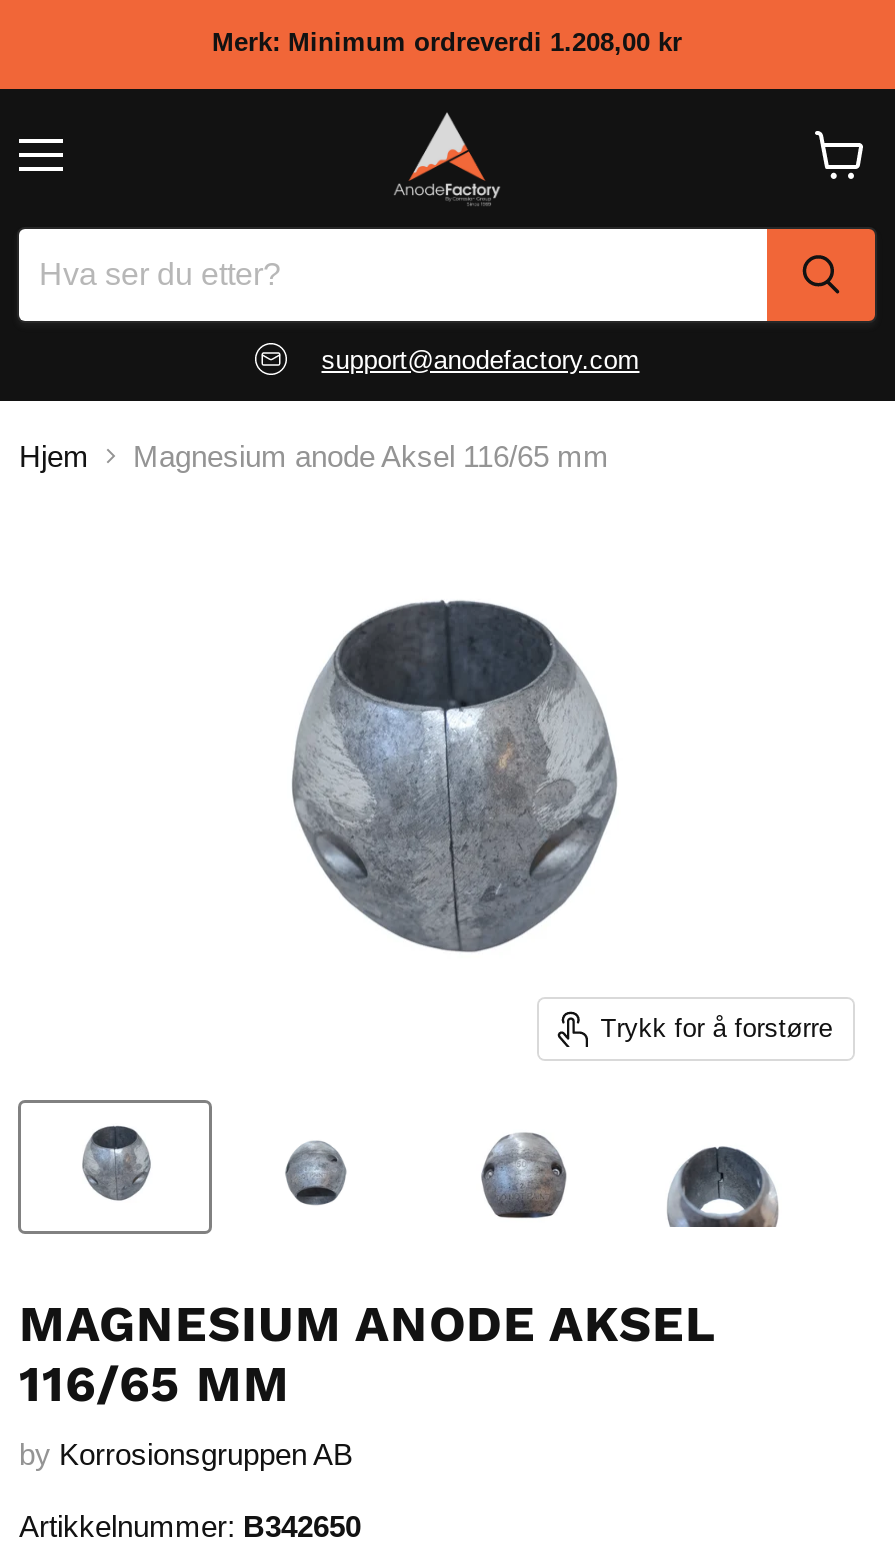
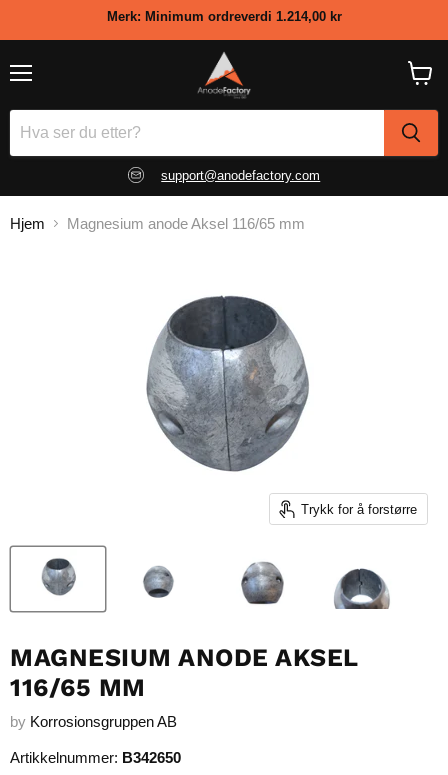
- Merk: Minimum ordreverdi 1.208,00 kr
+ Merk: Minimum ordreverdi 1.214,00 kr
